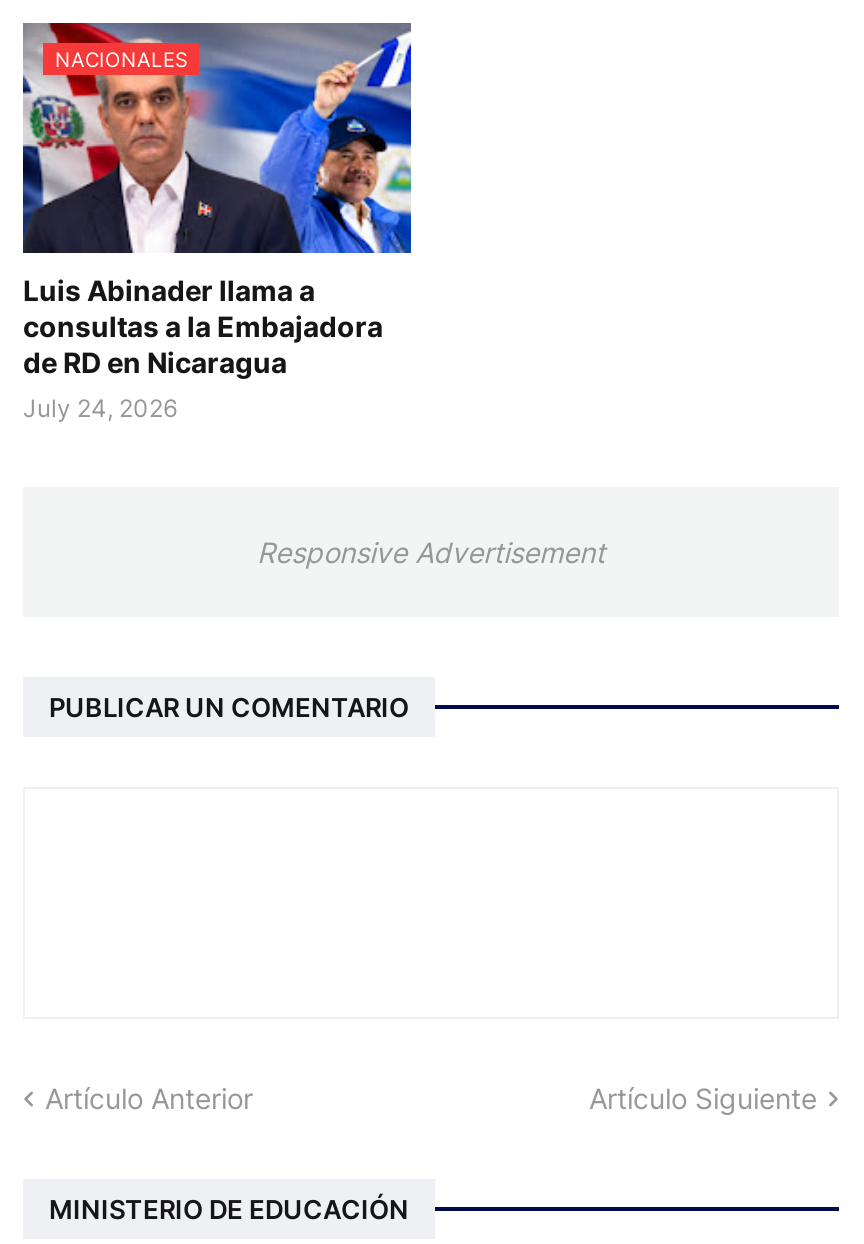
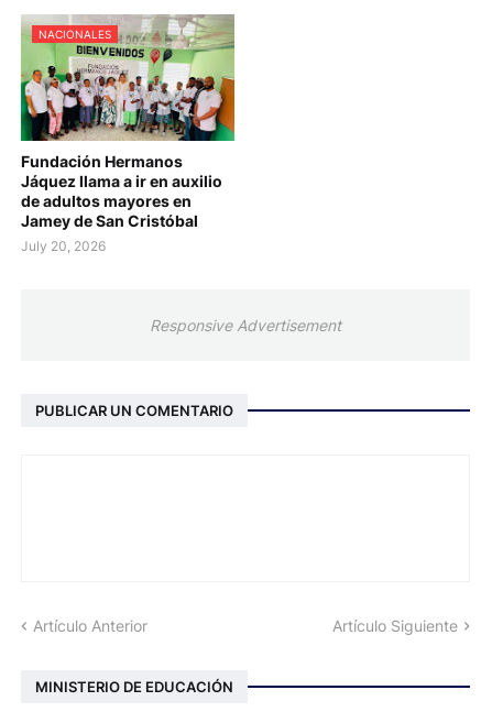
- [image]
- Luis Abinader llama a
- consultas a la Embajadora
- de RD en Nicaragua
- July 24, 2026
+ [image]
+ Fundación Hermanos
+ Jáquez llama a ir en auxilio
+ de adultos mayores en
+ Jamey de San Cristóbal
+ July 20, 2026
